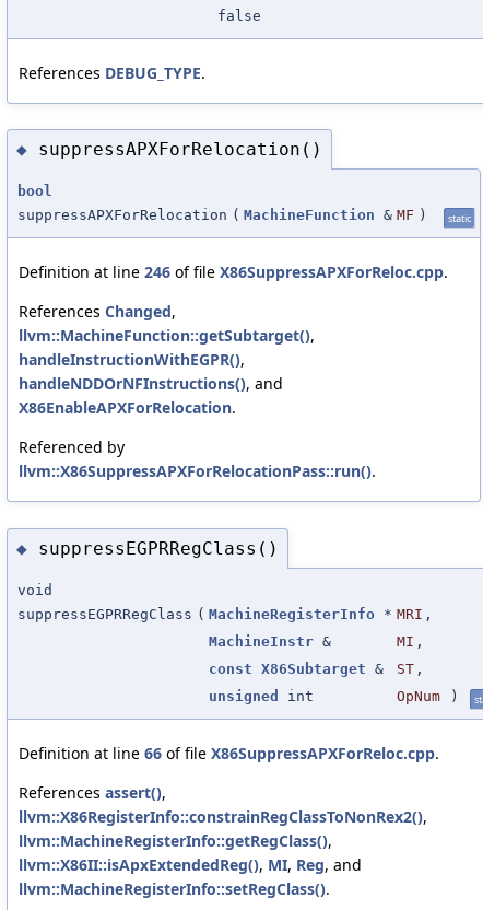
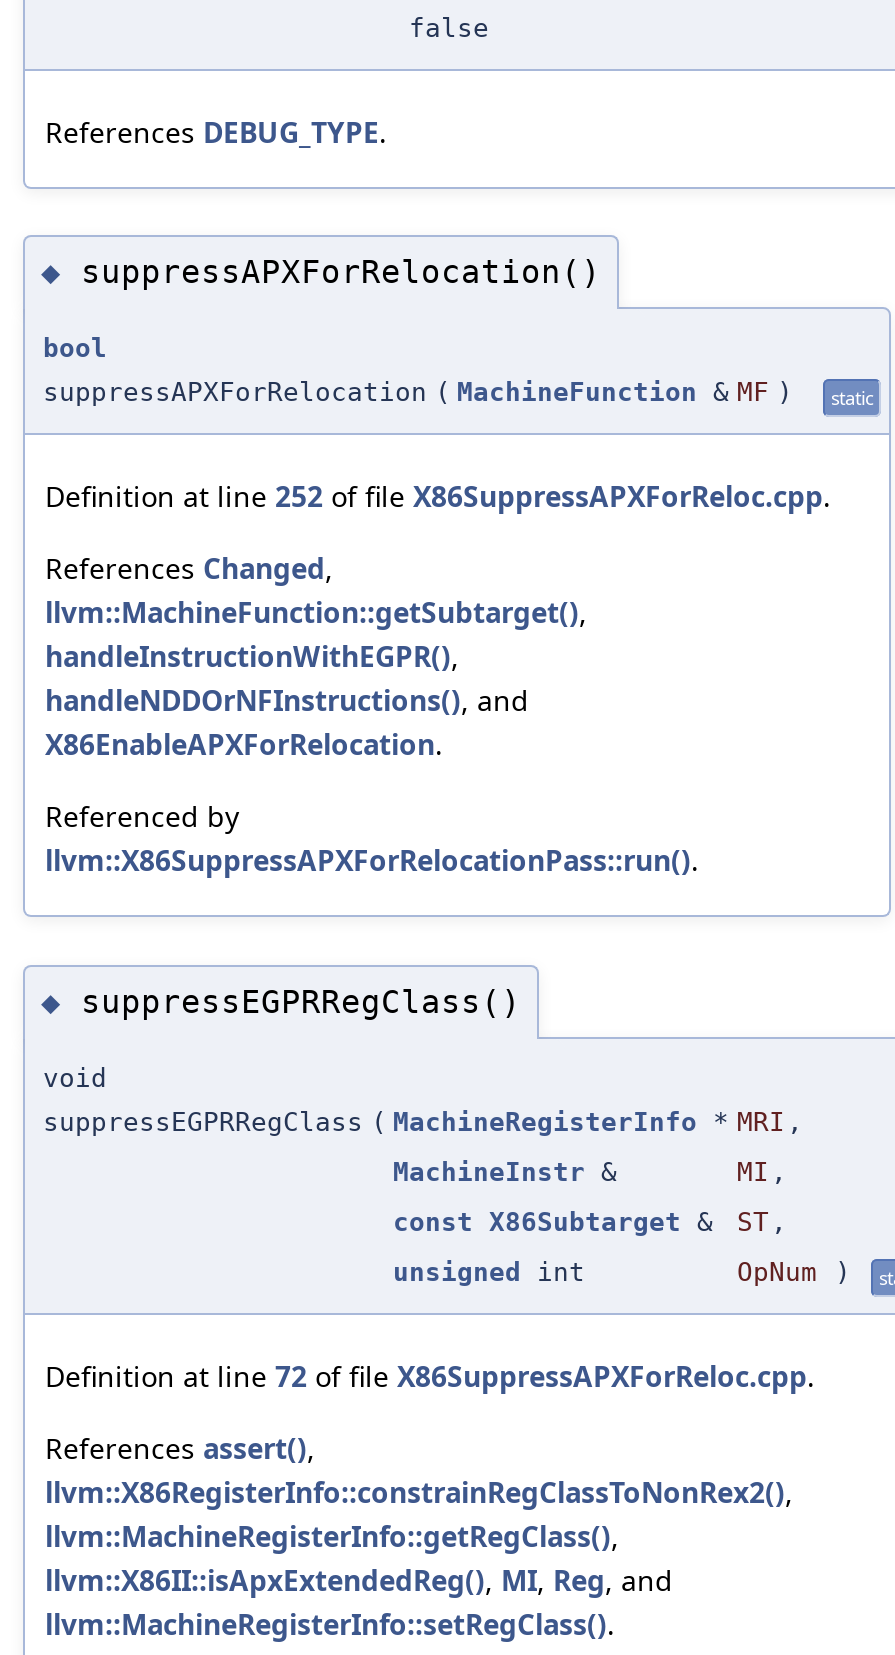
- Definition at line 246 of file X86SuppressAPXForReloc.cpp.
+ Definition at line 252 of file X86SuppressAPXForReloc.cpp.

- Definition at line 66 of file X86SuppressAPXForReloc.cpp.
+ Definition at line 72 of file X86SuppressAPXForReloc.cpp.
